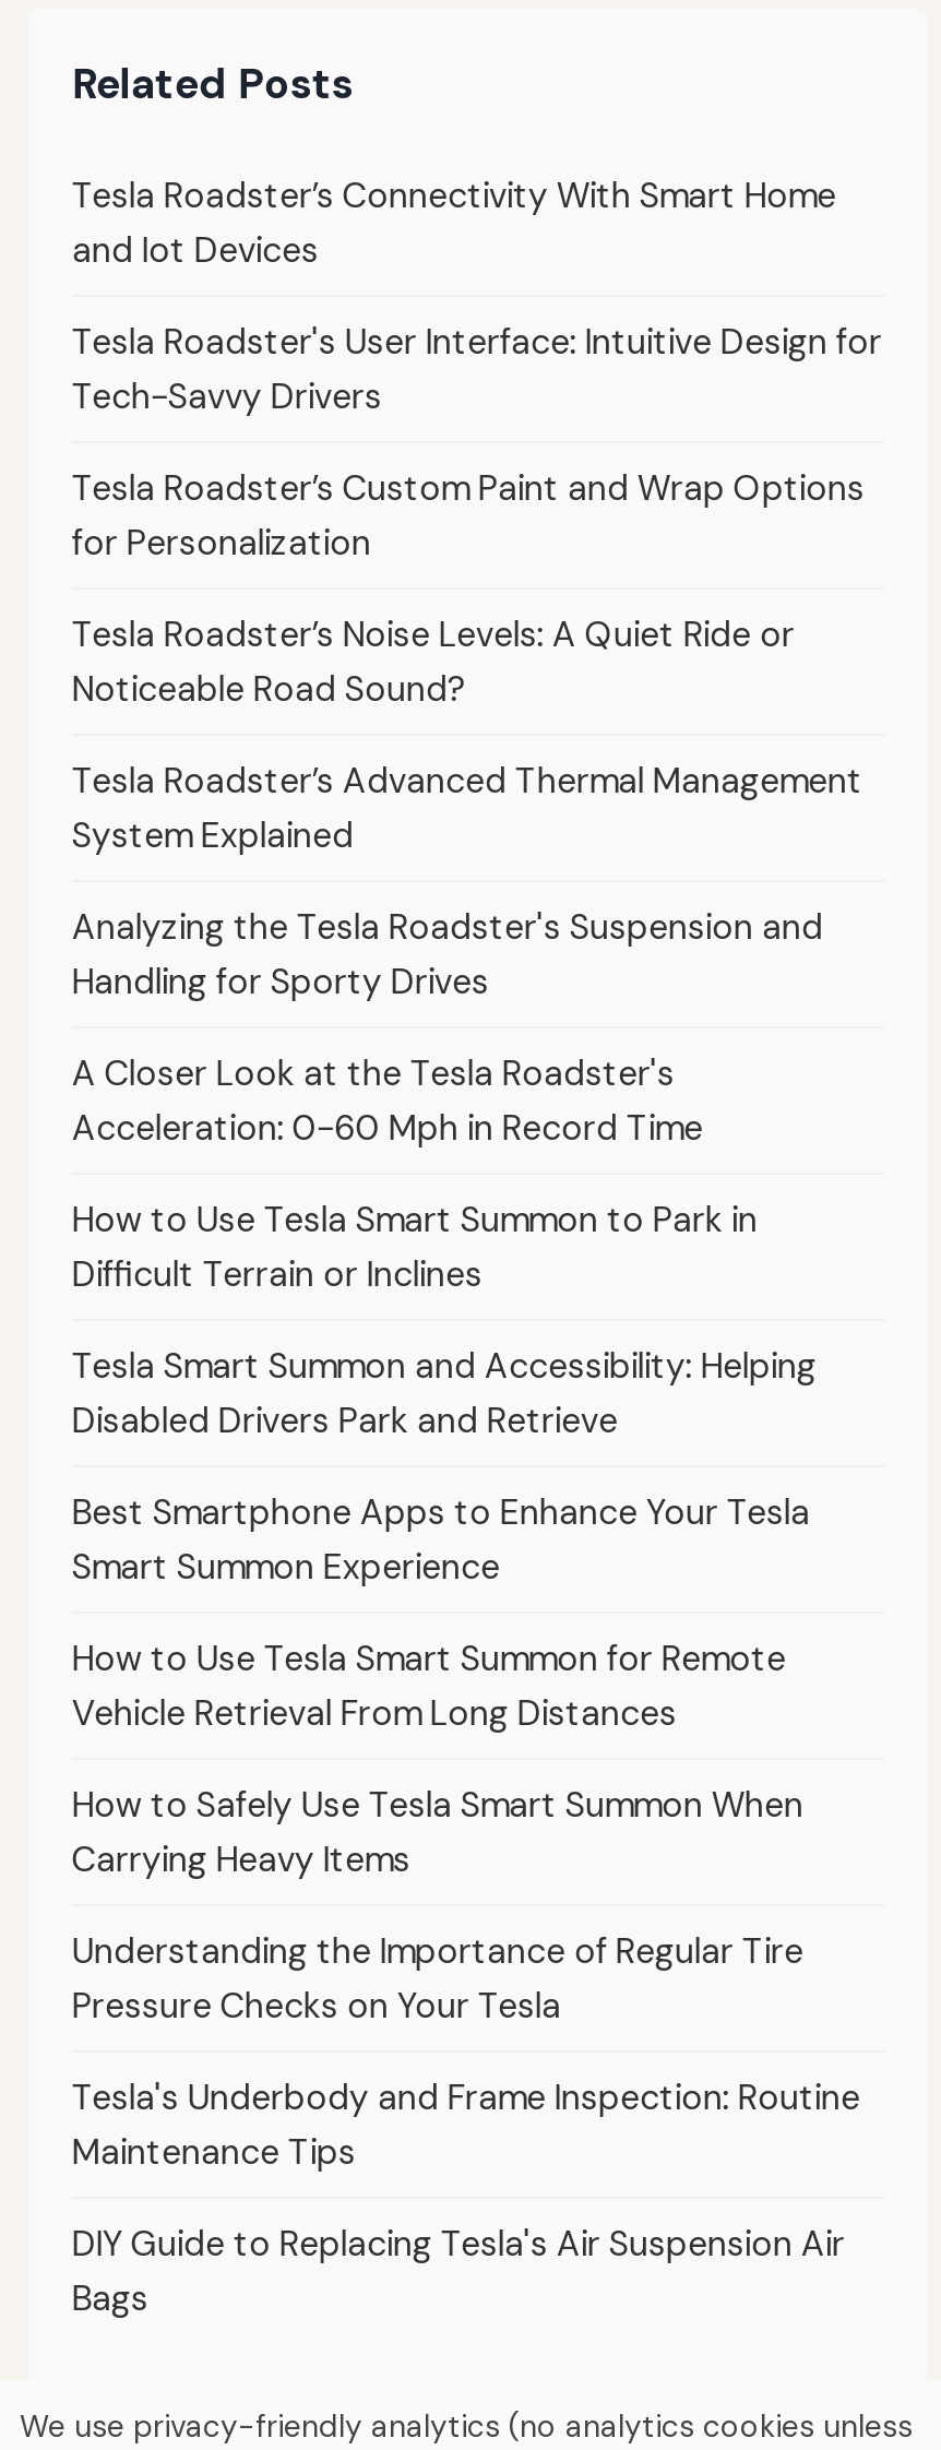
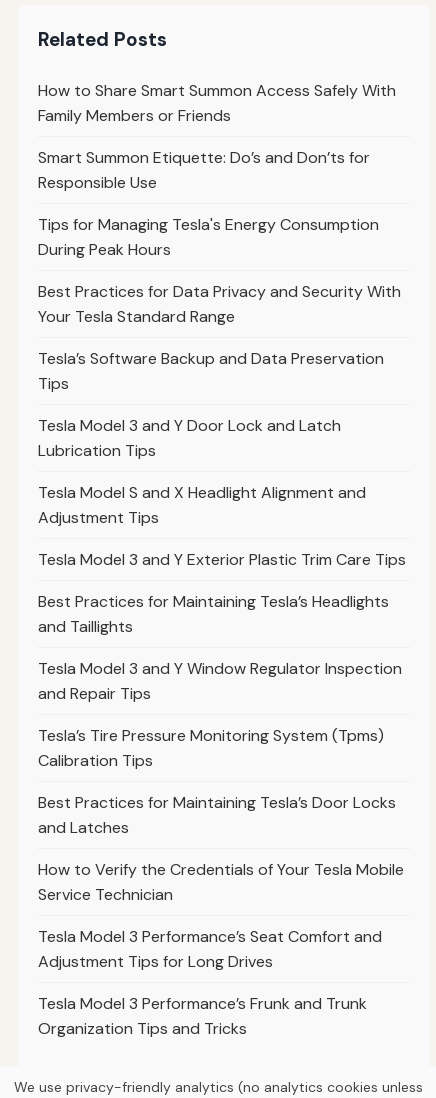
- Tesla Roadster’s Connectivity With Smart Home
- and Iot Devices
+ How to Share Smart Summon Access Safely With
+ Family Members or Friends

- Tesla Roadster's User Interface: Intuitive Design for
- Tech-Savvy Drivers
+ Smart Summon Etiquette: Do’s and Don’ts for
+ Responsible Use

- Tesla Roadster’s Custom Paint and Wrap Options
- for Personalization
+ Tips for Managing Tesla's Energy Consumption
+ During Peak Hours

- Tesla Roadster’s Noise Levels: A Quiet Ride or
- Noticeable Road Sound?
+ Best Practices for Data Privacy and Security With
+ Your Tesla Standard Range

- Tesla Roadster’s Advanced Thermal Management
- System Explained
+ Tesla’s Software Backup and Data Preservation
+ Tips

- Analyzing the Tesla Roadster's Suspension and
- Handling for Sporty Drives
+ Tesla Model 3 and Y Door Lock and Latch
+ Lubrication Tips

- A Closer Look at the Tesla Roadster's
- Acceleration: 0-60 Mph in Record Time
+ Tesla Model S and X Headlight Alignment and
+ Adjustment Tips

- How to Use Tesla Smart Summon to Park in
- Difficult Terrain or Inclines
+ Tesla Model 3 and Y Exterior Plastic Trim Care Tips

- Tesla Smart Summon and Accessibility: Helping
- Disabled Drivers Park and Retrieve
+ Best Practices for Maintaining Tesla’s Headlights
+ and Taillights

- Best Smartphone Apps to Enhance Your Tesla
- Smart Summon Experience
+ Tesla Model 3 and Y Window Regulator Inspection
+ and Repair Tips

- How to Use Tesla Smart Summon for Remote
- Vehicle Retrieval From Long Distances
+ Tesla’s Tire Pressure Monitoring System (Tpms)
+ Calibration Tips

- How to Safely Use Tesla Smart Summon When
- Carrying Heavy Items
+ Best Practices for Maintaining Tesla’s Door Locks
+ and Latches

- Understanding the Importance of Regular Tire
- Pressure Checks on Your Tesla
+ How to Verify the Credentials of Your Tesla Mobile
+ Service Technician

- Tesla's Underbody and Frame Inspection: Routine
- Maintenance Tips
+ Tesla Model 3 Performance’s Seat Comfort and
+ Adjustment Tips for Long Drives

- DIY Guide to Replacing Tesla's Air Suspension Air
- Bags
+ Tesla Model 3 Performance’s Frunk and Trunk
+ Organization Tips and Tricks
